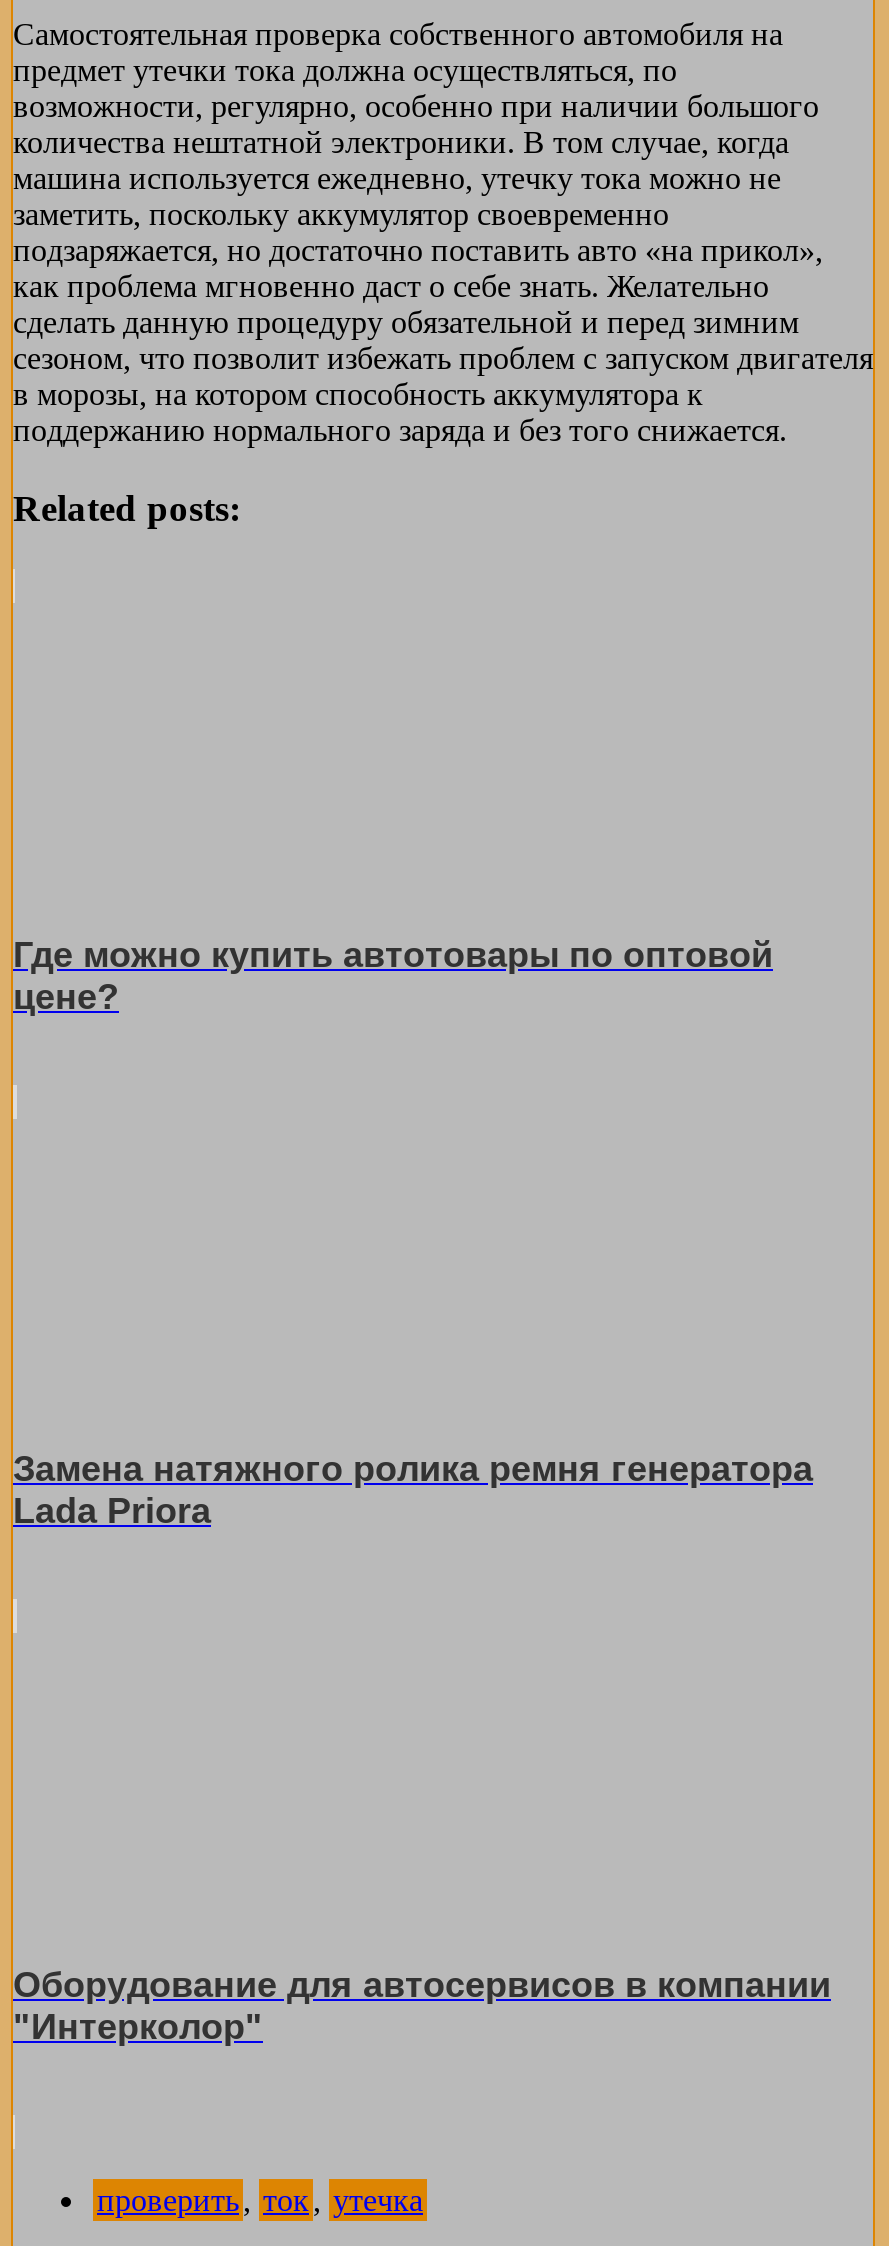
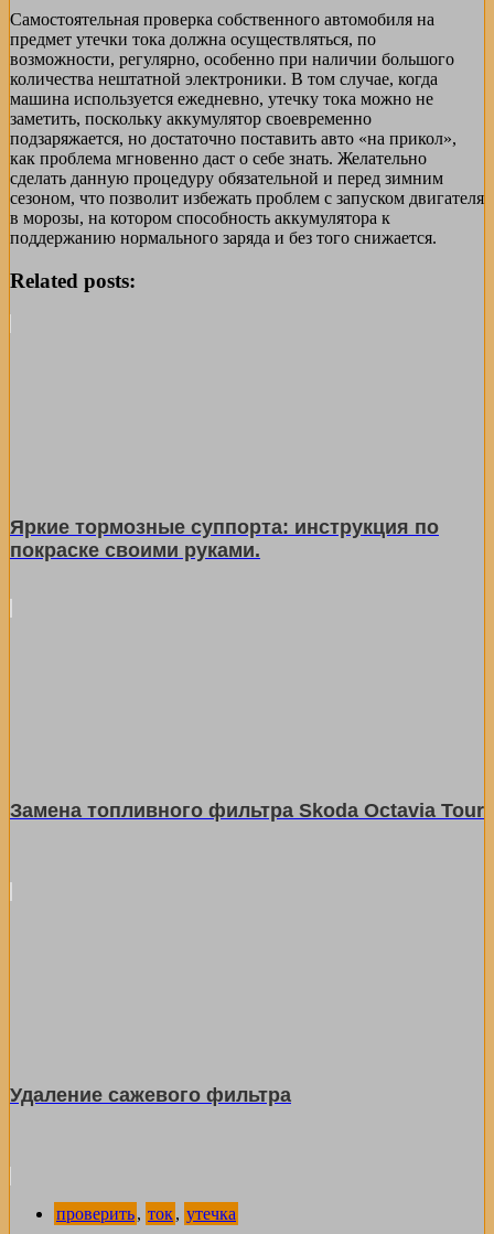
- Где можно купить автотовары по оптовой
- цене?
+ Яркие тормозные суппорта: инструкция по
+ покраске своими руками.

- Замена натяжного ролика ремня генератора
- Lada Priora
+ Замена топливного фильтра Skoda Octavia Tour

- Оборудование для автосервисов в компании
- "Интерколор"
+ Удаление сажевого фильтра
